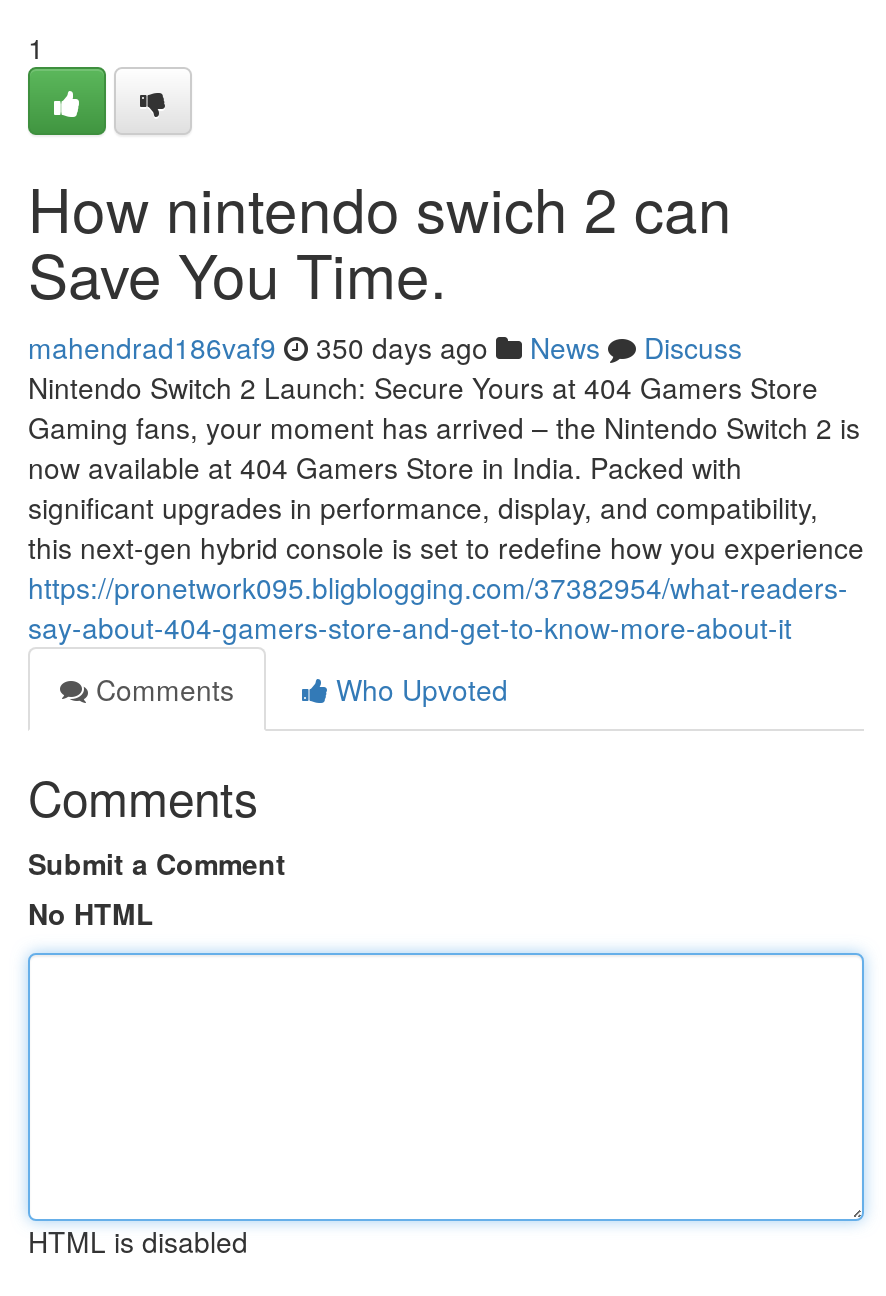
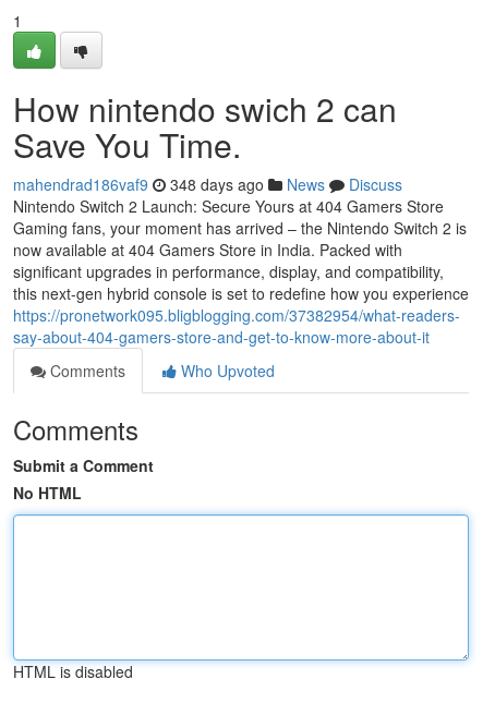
- mahendrad186vaf9 350 days ago News Discuss
+ mahendrad186vaf9 348 days ago News Discuss
